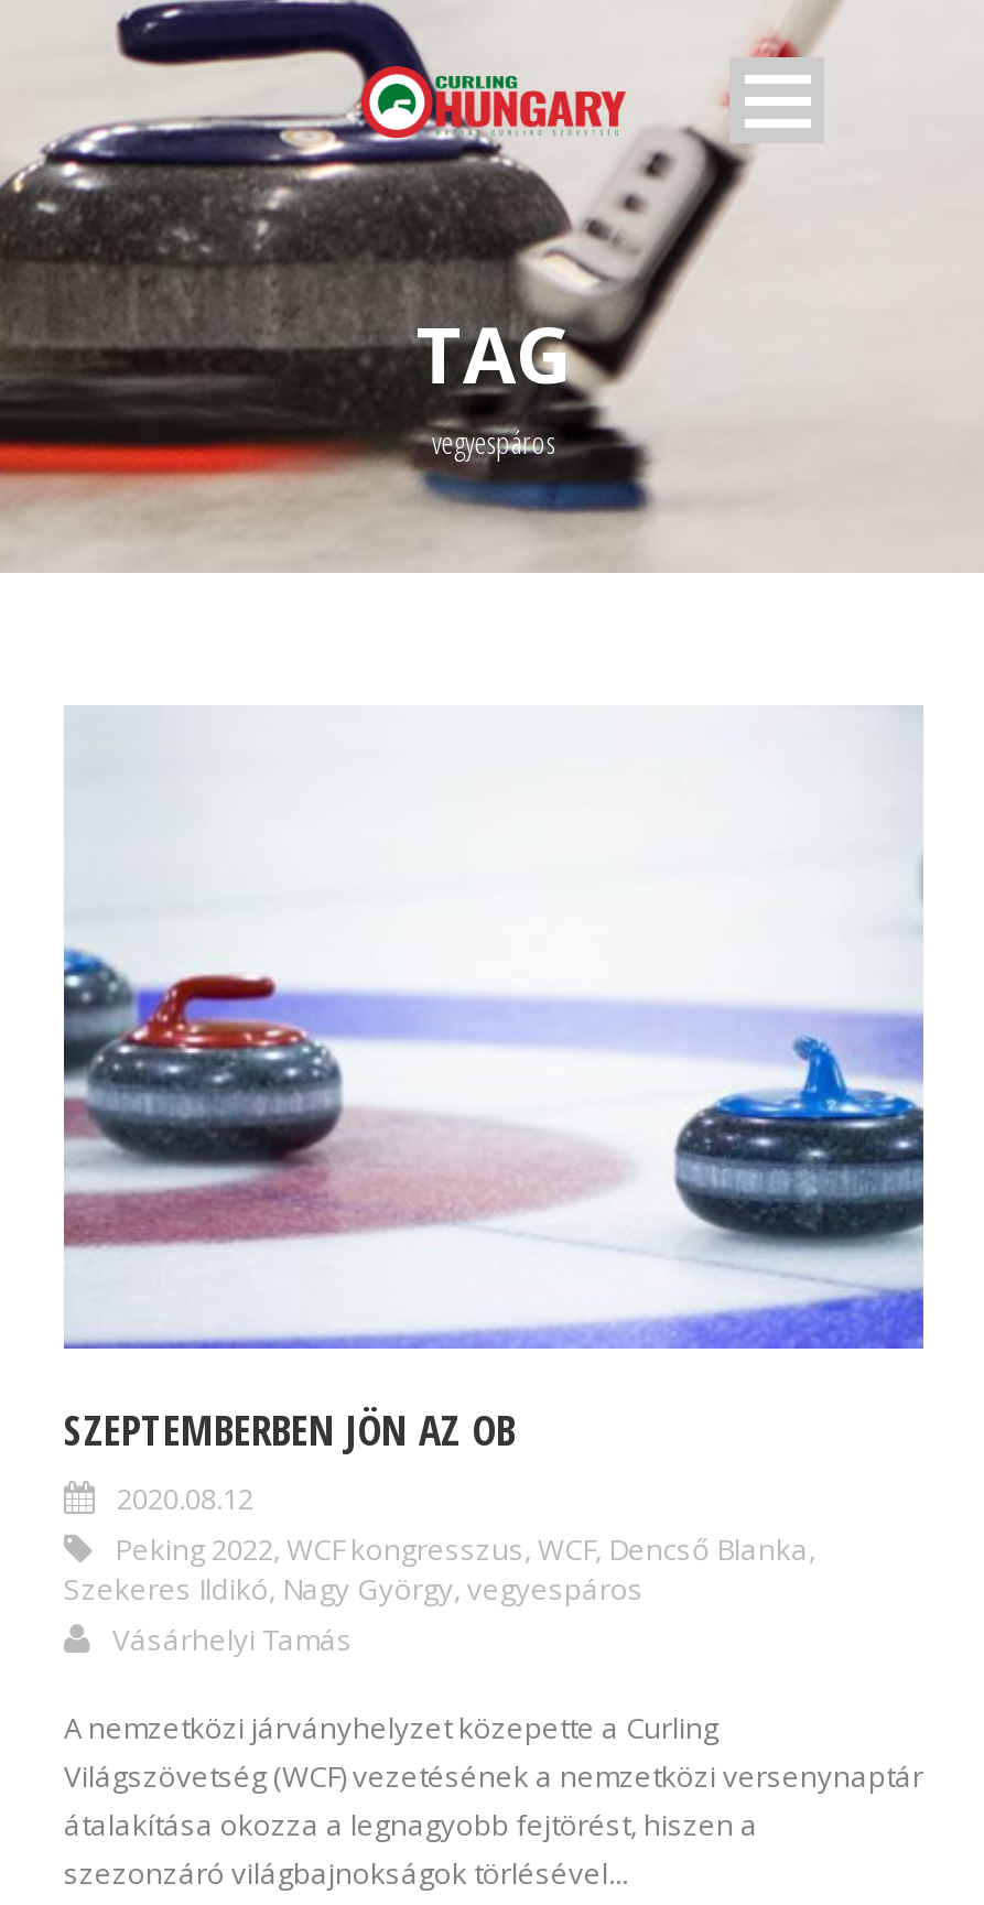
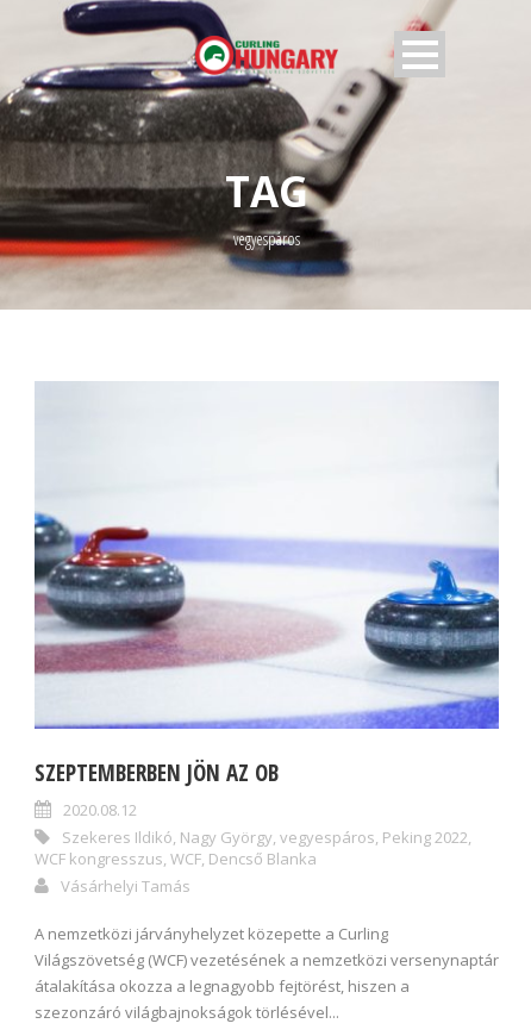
- Peking 2022, WCF kongresszus, WCF, Dencső Blanka,
- Szekeres Ildikó, Nagy György, vegyespáros
+ Szekeres Ildikó, Nagy György, vegyespáros, Peking 2022,
+ WCF kongresszus, WCF, Dencső Blanka
